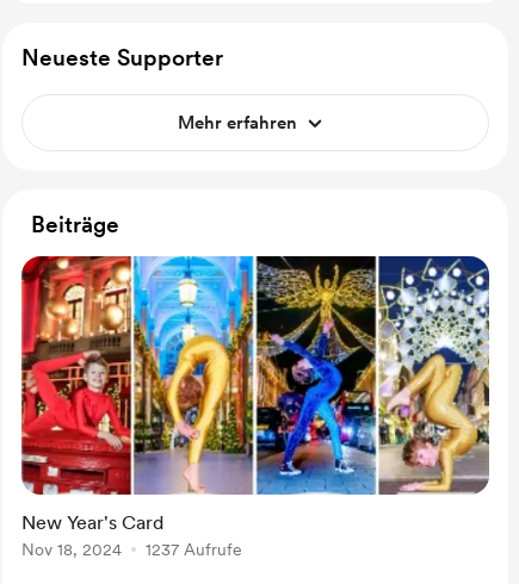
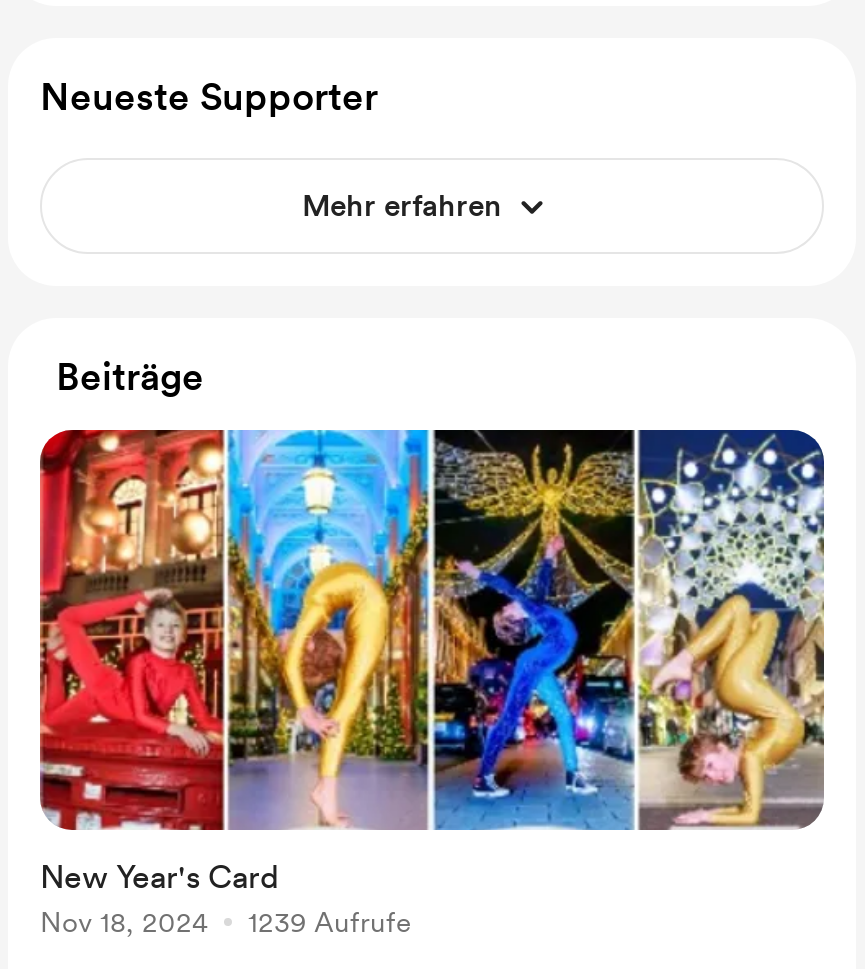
- Nov 18, 2024 1237 Aufrufe
+ Nov 18, 2024 1239 Aufrufe
